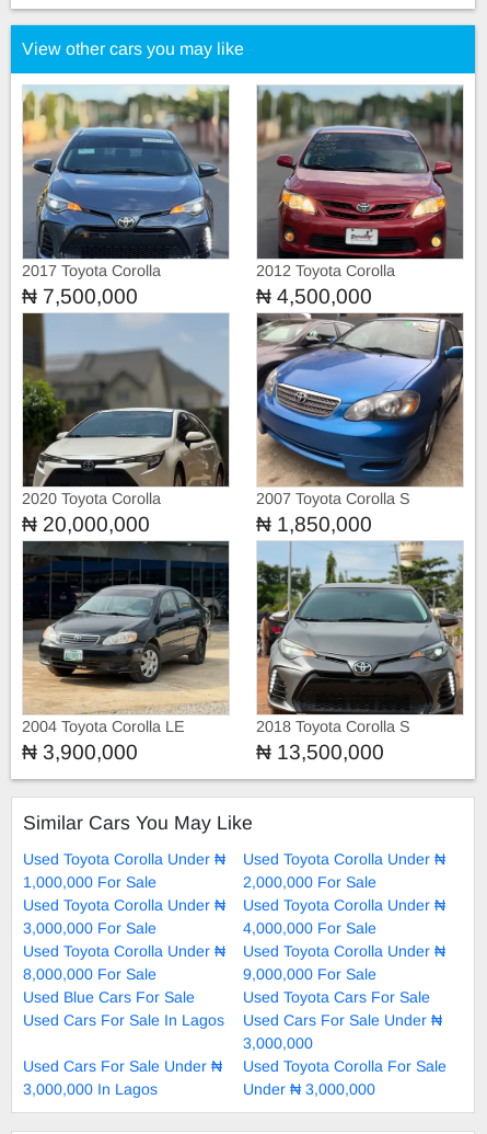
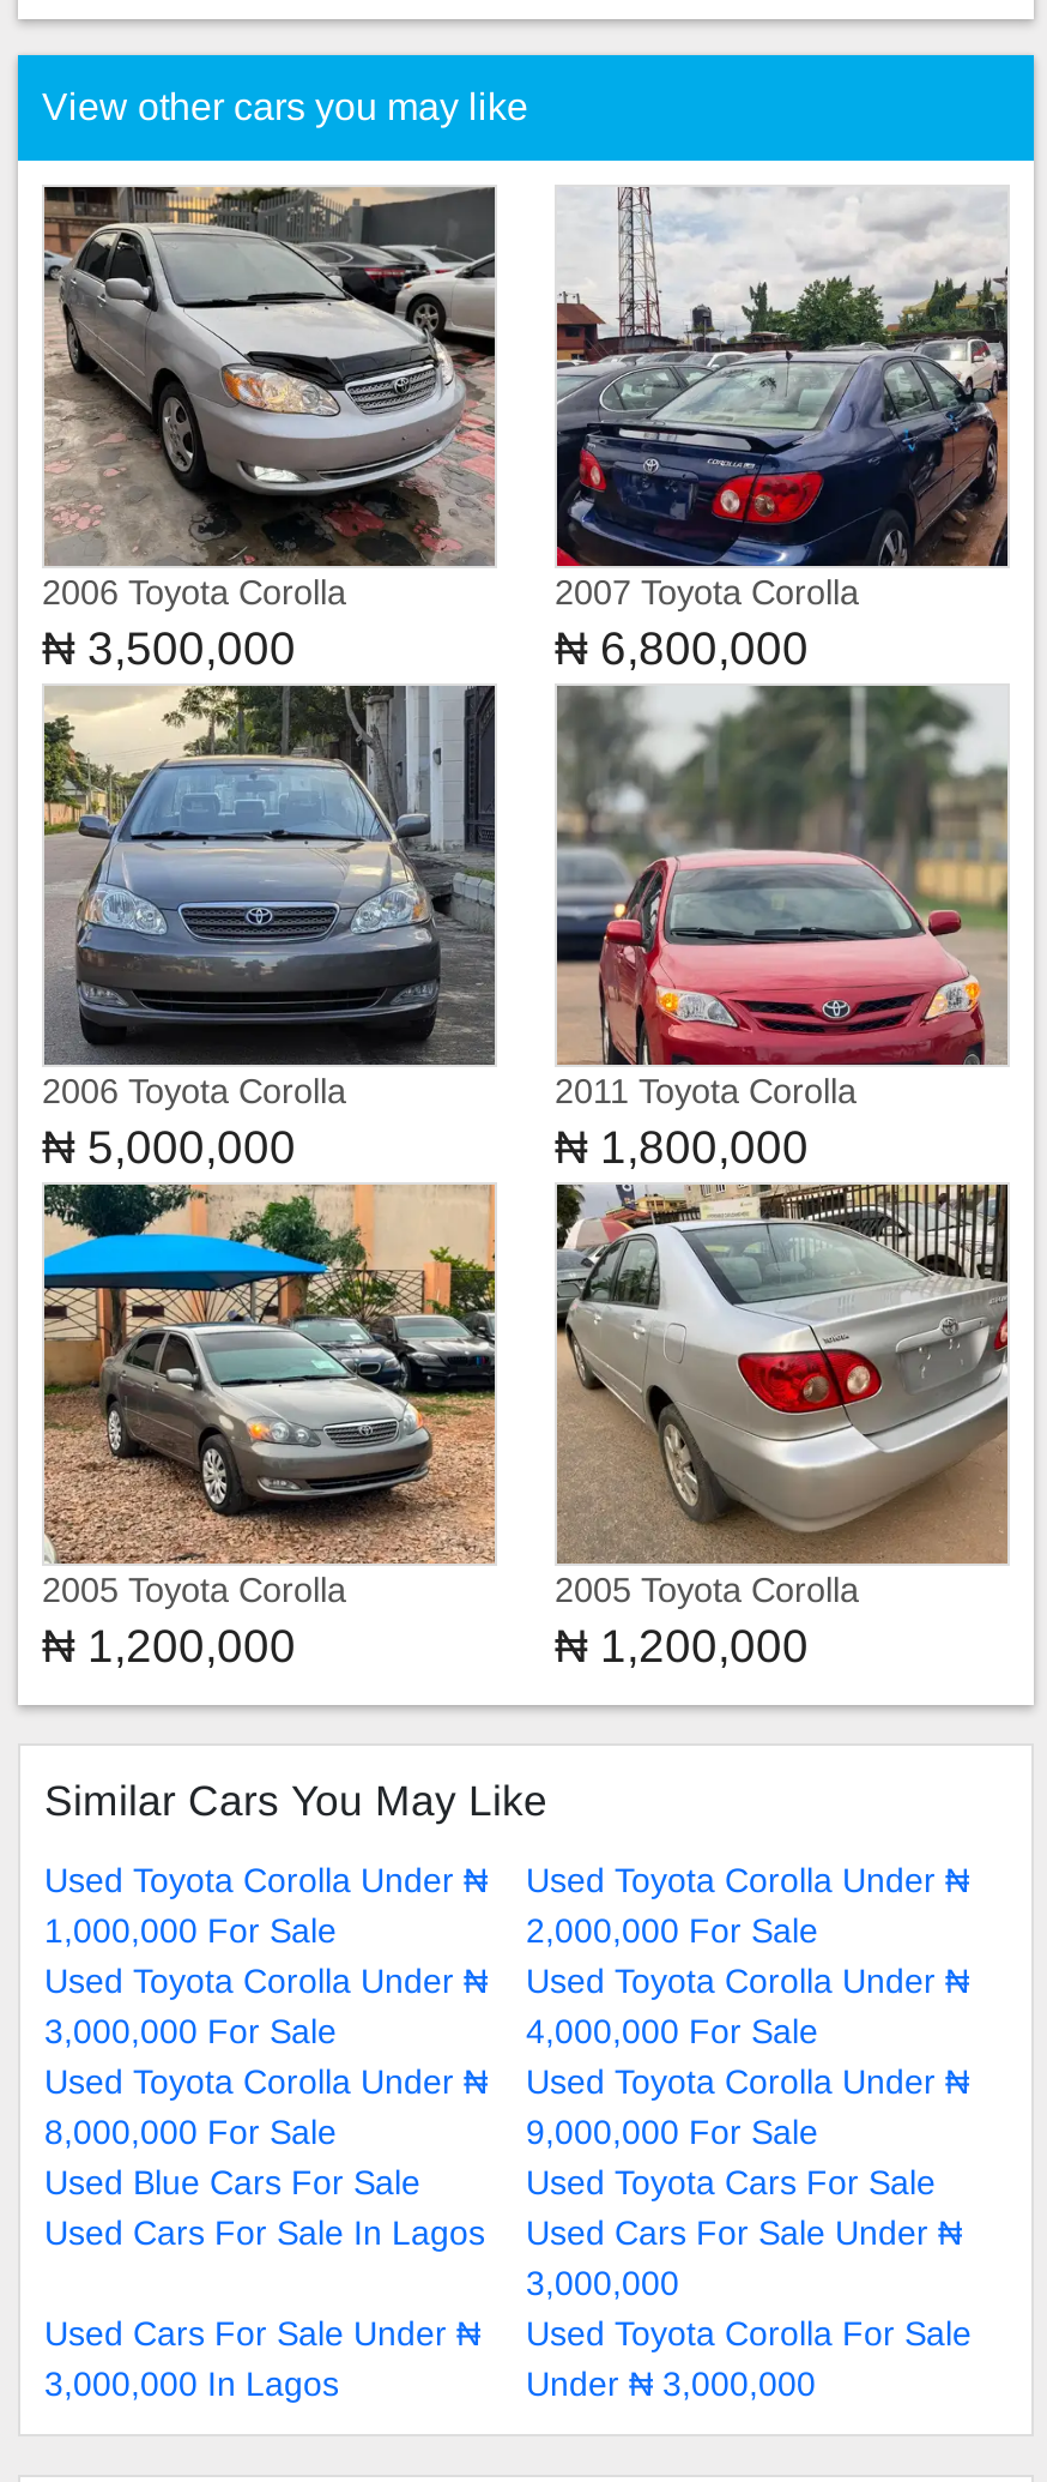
- [image]
- 2017 Toyota Corolla
- ₦ 7,500,000
+ [image]
+ 2006 Toyota Corolla
+ ₦ 3,500,000

- [image]
- 2012 Toyota Corolla
- ₦ 4,500,000
+ [image]
+ 2007 Toyota Corolla
+ ₦ 6,800,000

- [image]
- 2020 Toyota Corolla
- ₦ 20,000,000
+ [image]
+ 2006 Toyota Corolla
+ ₦ 5,000,000

- [image]
- 2007 Toyota Corolla S
- ₦ 1,850,000
+ [image]
+ 2011 Toyota Corolla
+ ₦ 1,800,000

- [image]
- 2004 Toyota Corolla LE
- ₦ 3,900,000
+ [image]
+ 2005 Toyota Corolla
+ ₦ 1,200,000

- [image]
- 2018 Toyota Corolla S
- ₦ 13,500,000
+ [image]
+ 2005 Toyota Corolla
+ ₦ 1,200,000
